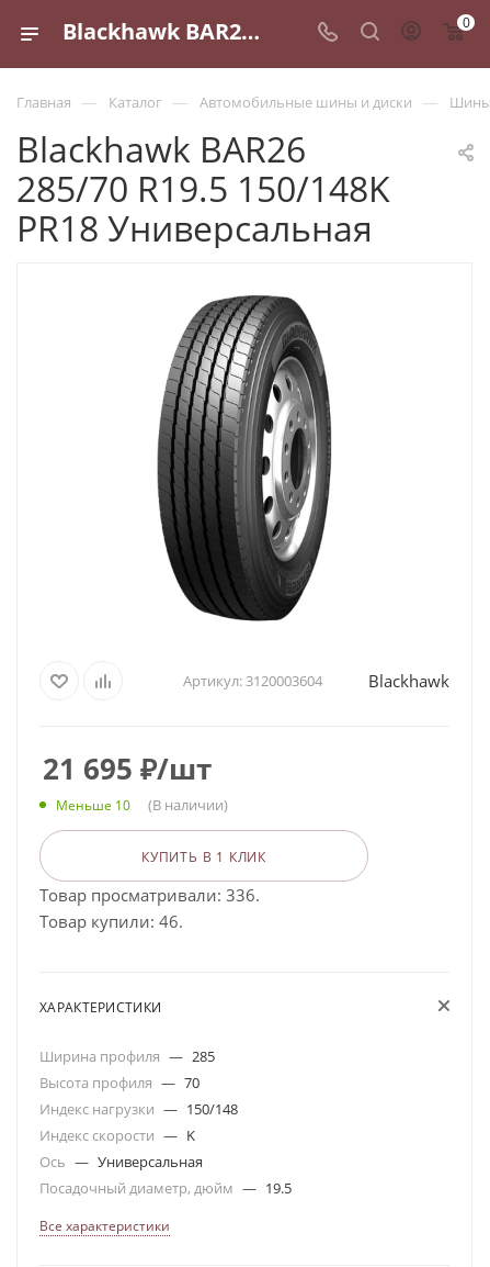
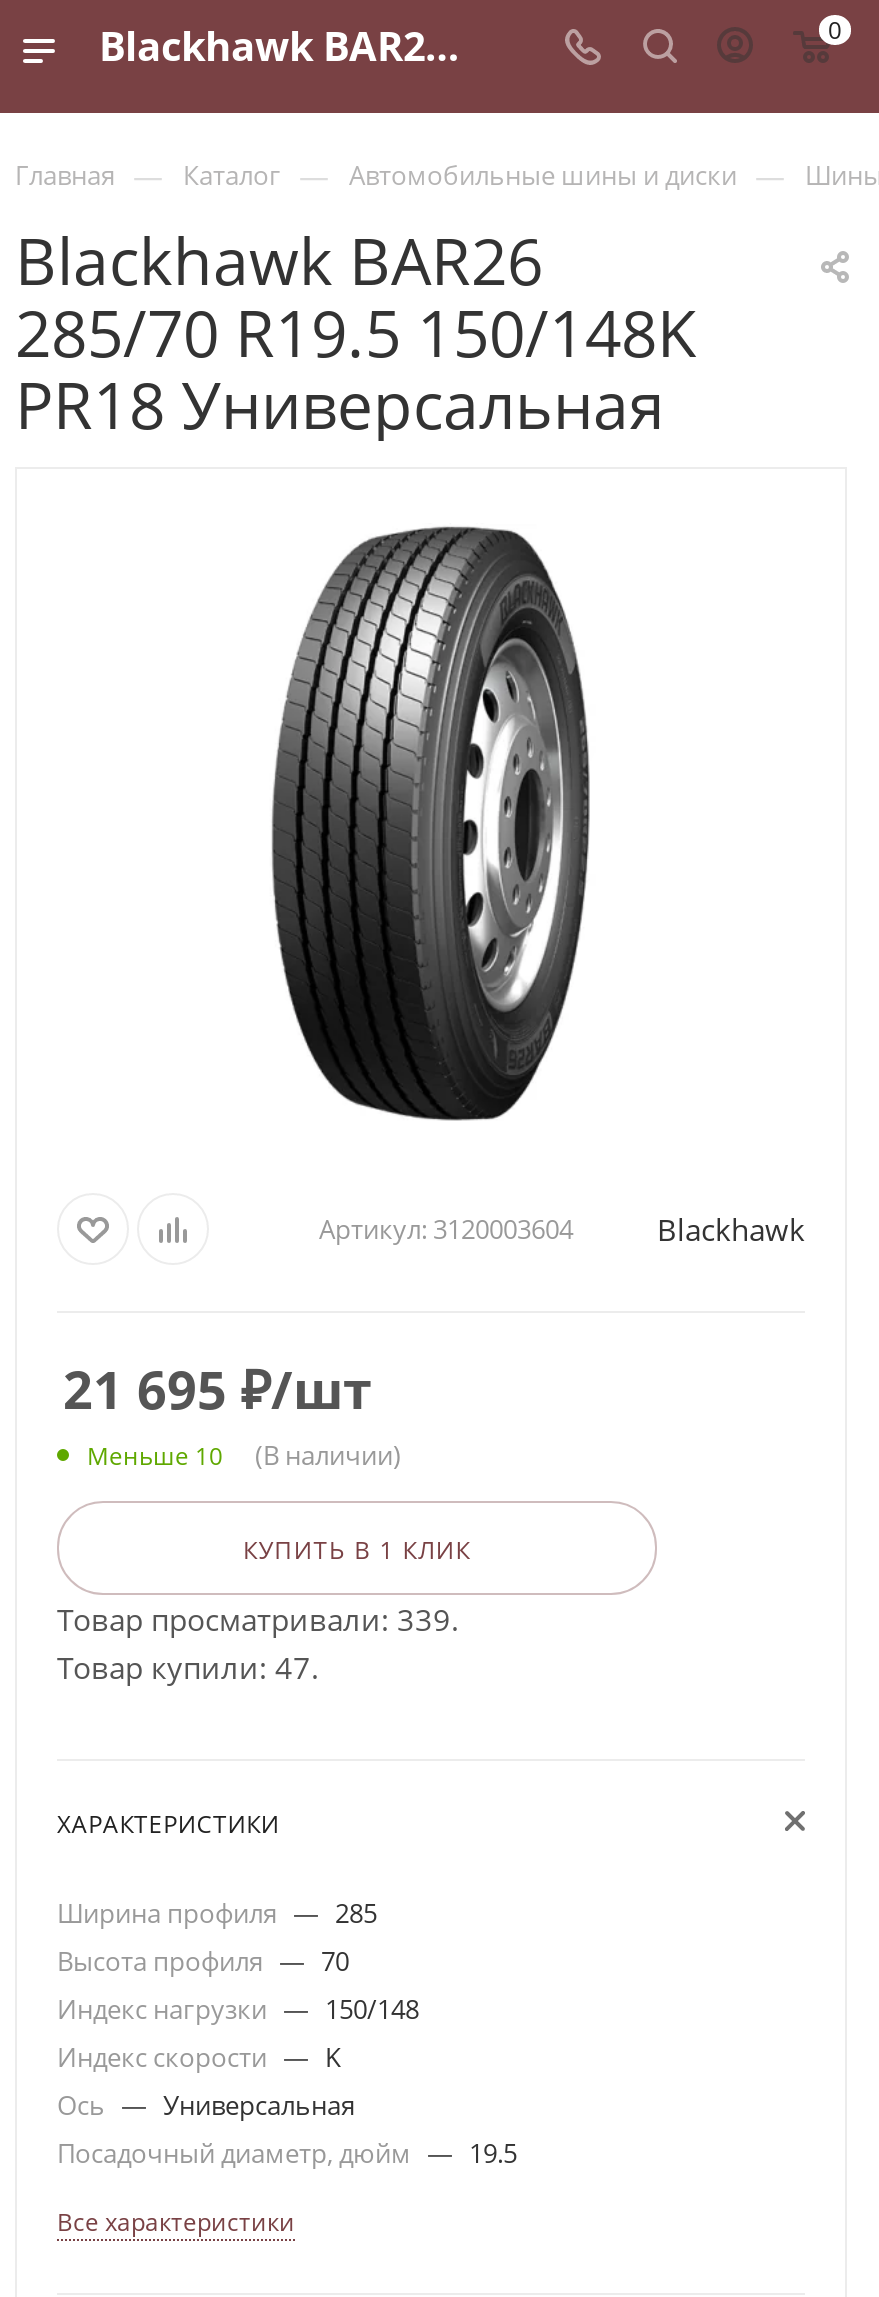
- Товар просматривали: 336.
+ Товар просматривали: 339.

- Товар купили: 46.
+ Товар купили: 47.
